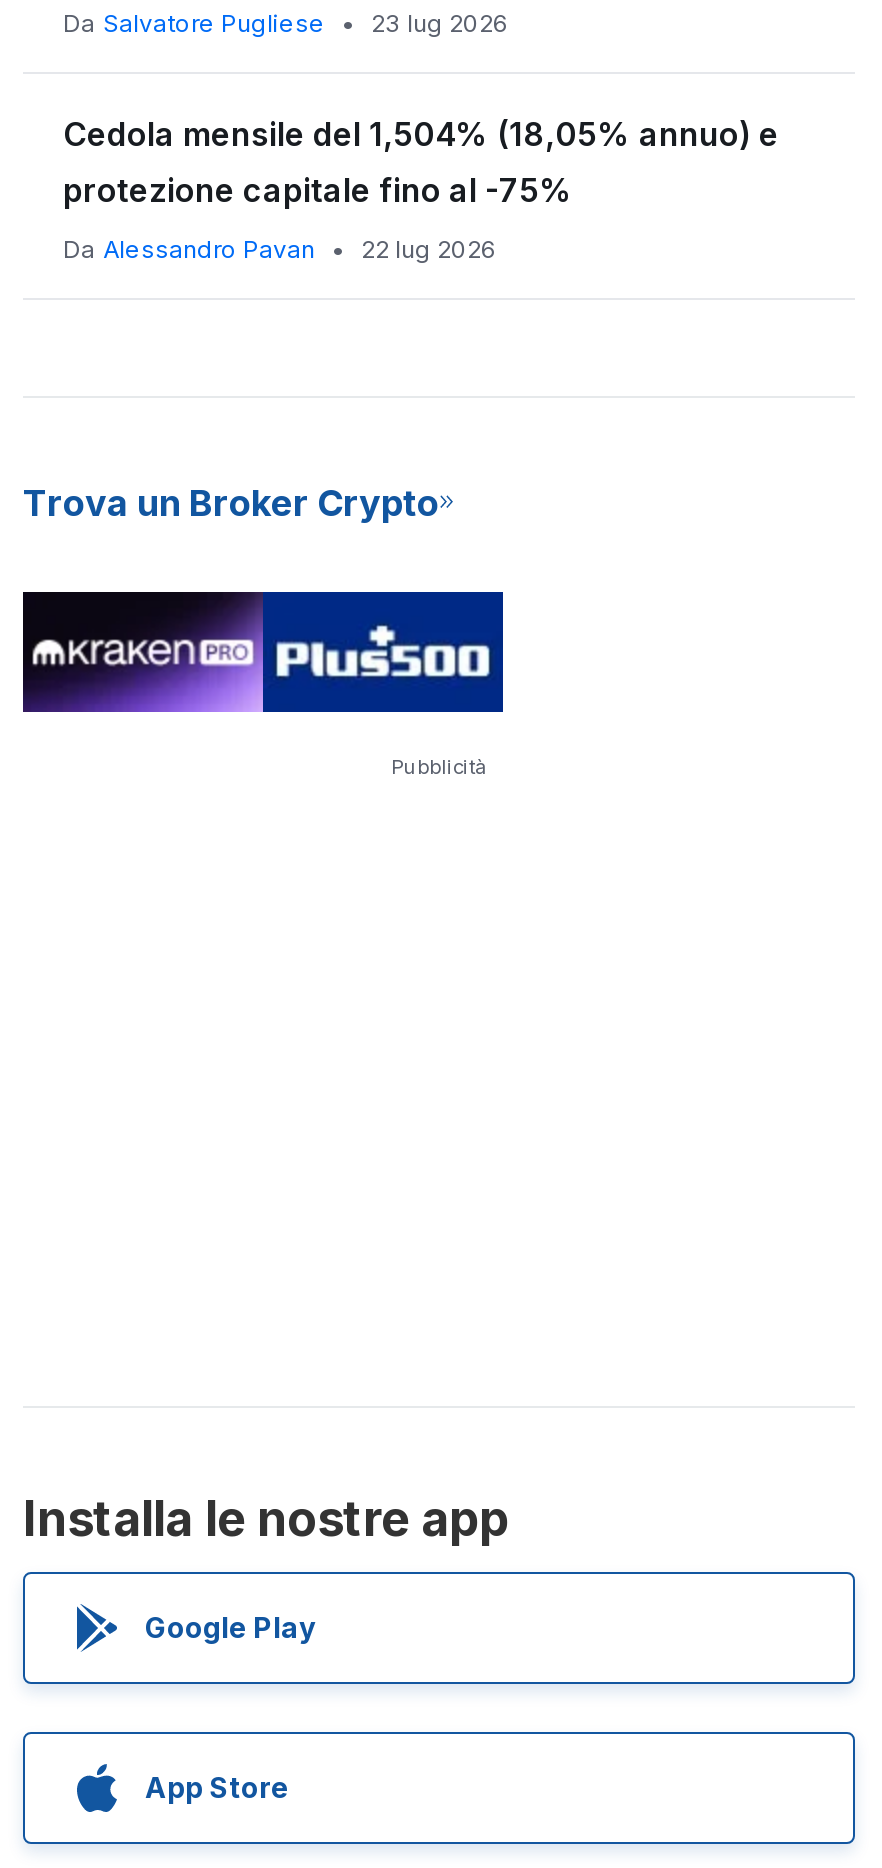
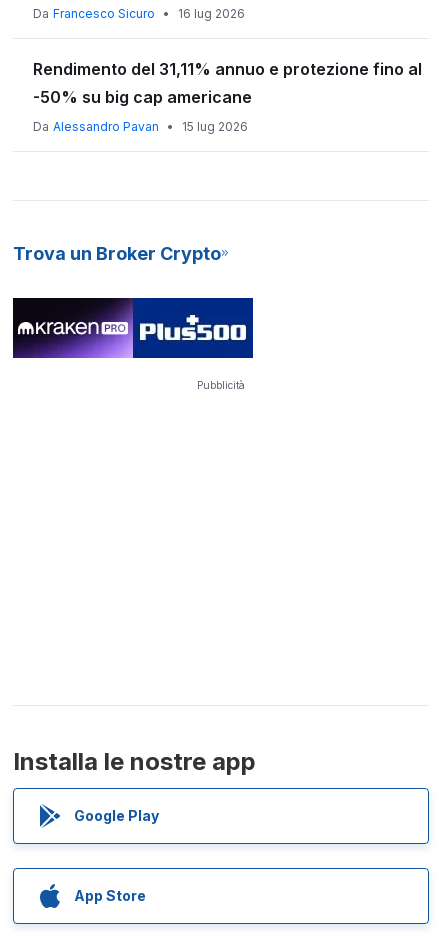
- Da Salvatore Pugliese
+ Da Francesco Sicuro

- 23 lug 2026
+ 16 lug 2026

- Cedola mensile del 1,504% (18,05% annuo) e
- protezione capitale fino al -75%
+ Rendimento del 31,11% annuo e protezione fino al
+ -50% su big cap americane

- 22 lug 2026
+ 15 lug 2026
